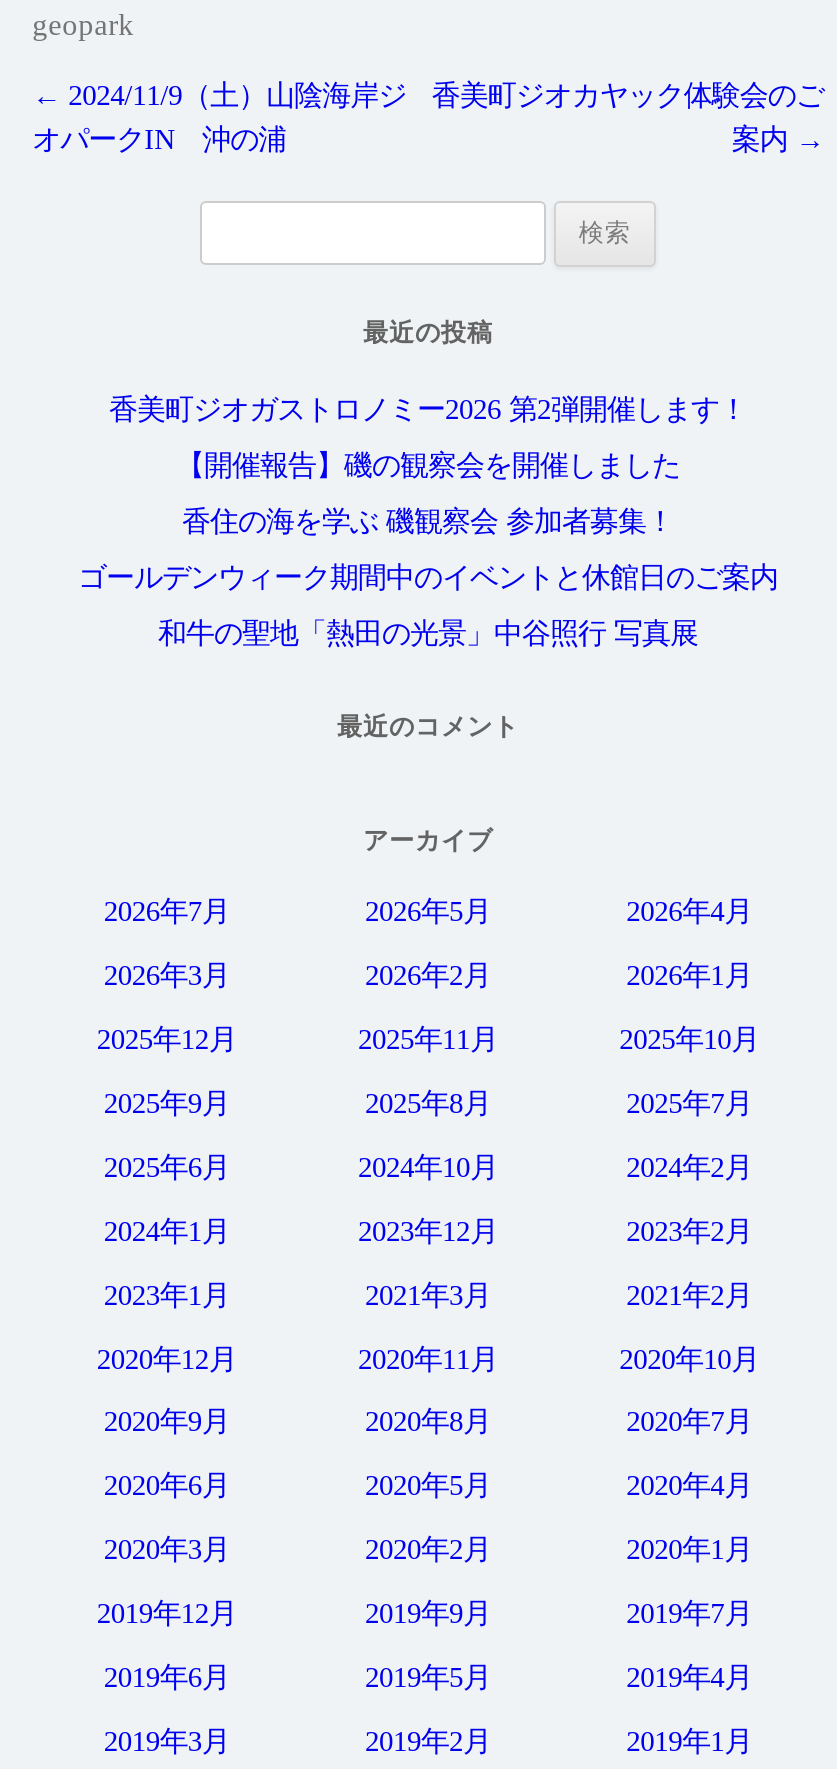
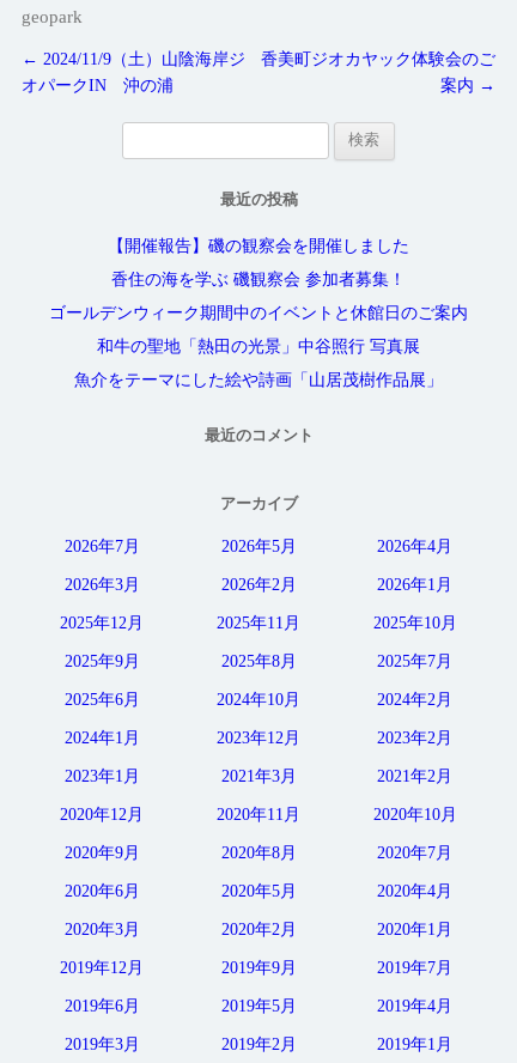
- 香美町ジオガストロノミー2026 第2弾開催します！

moved up: 【開催報告】磯の観察会を開催しました | 香住の海を学ぶ 磯観察会 参加者募集！ | ゴールデンウィーク期間中のイベントと休館日のご案内 | 和牛の聖地「熱田の光景」中谷照行 写真展

+ 魚介をテーマにした絵や詩画「山居茂樹作品展」
